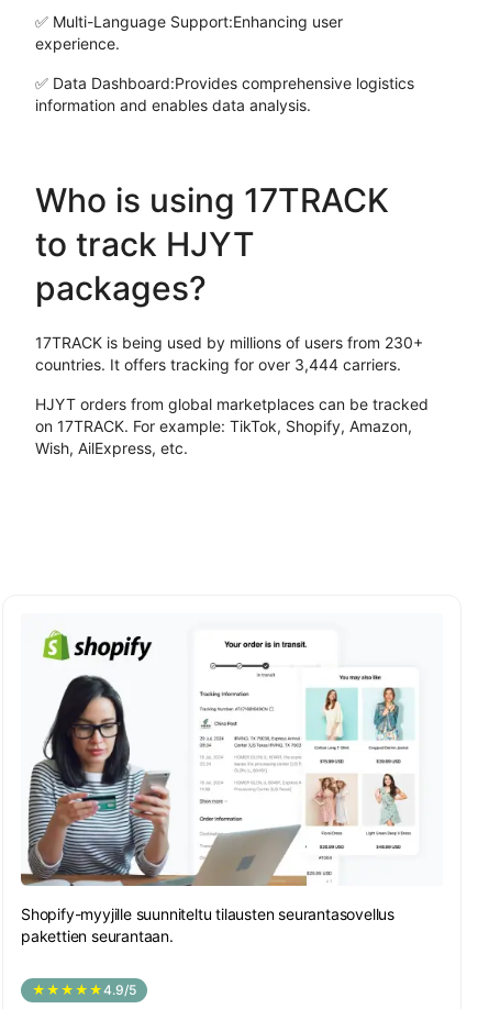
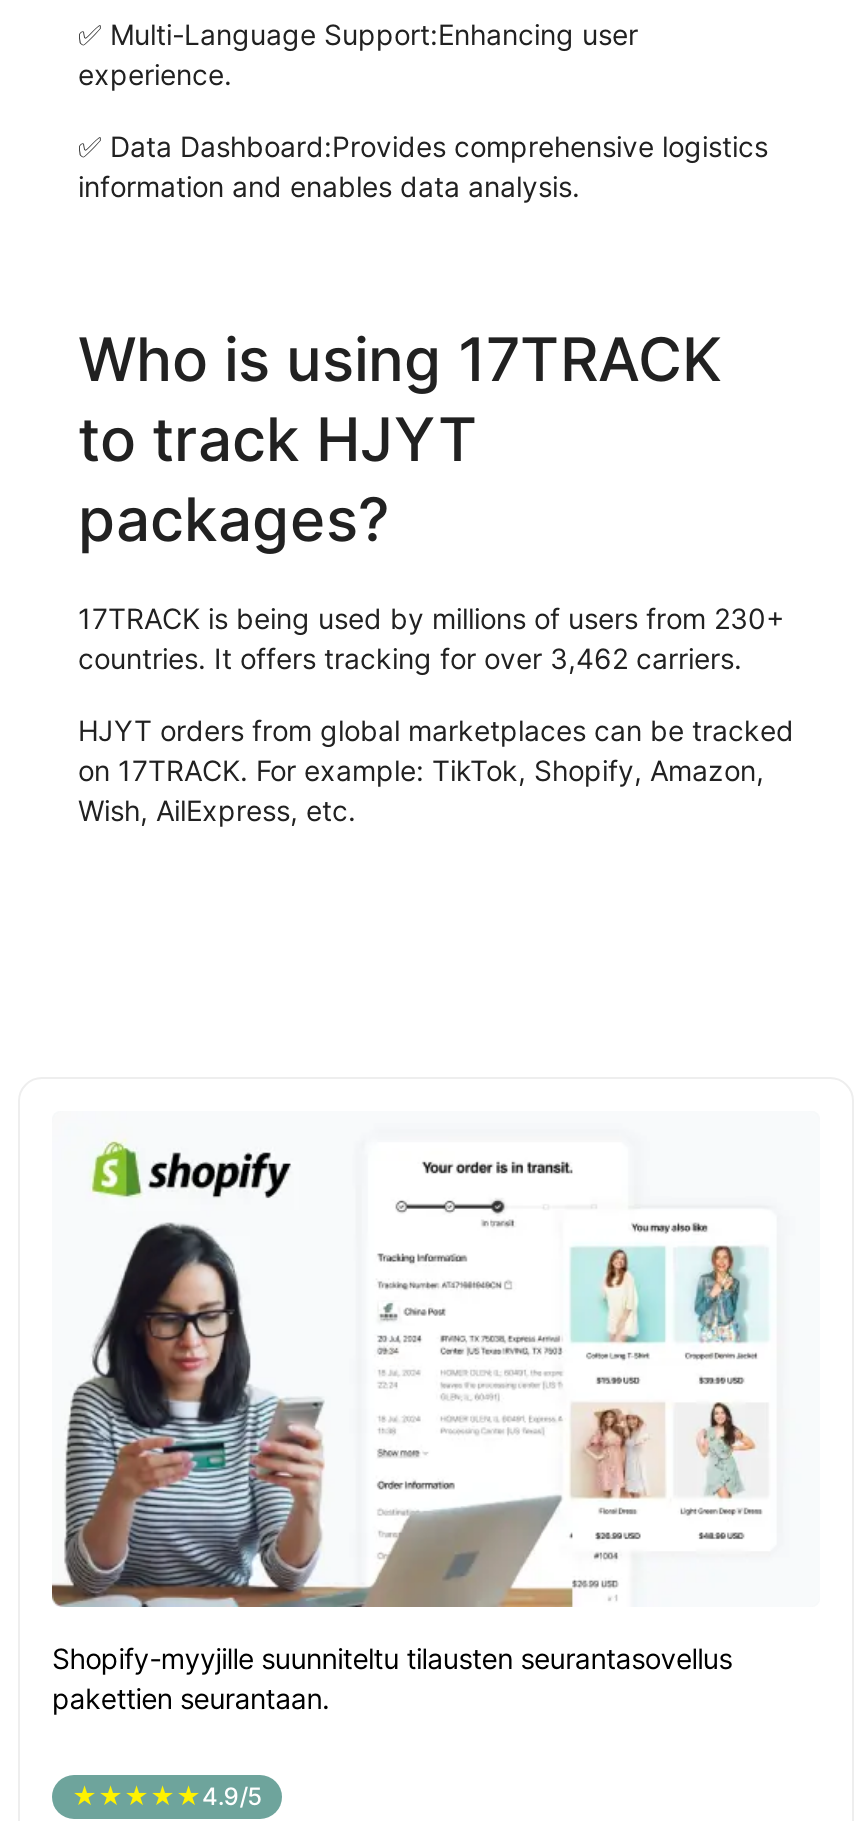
- countries. It offers tracking for over 3,444 carriers.
+ countries. It offers tracking for over 3,462 carriers.
